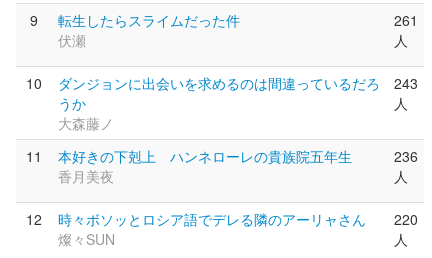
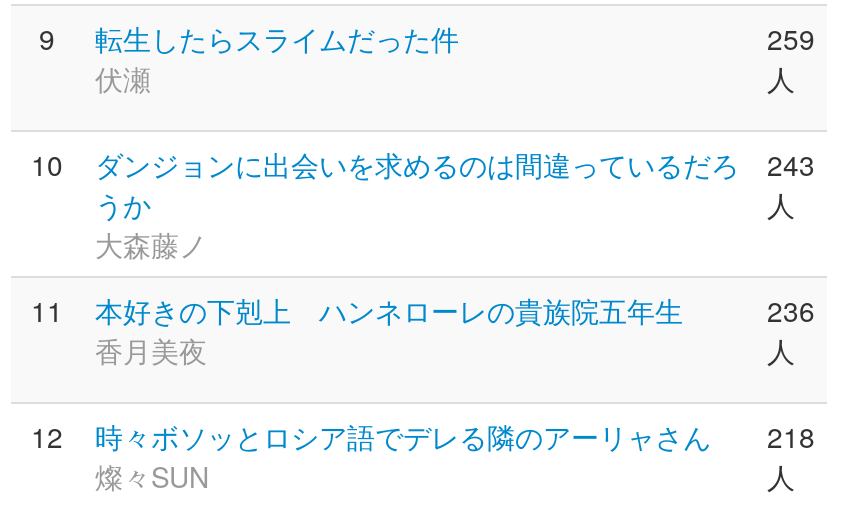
- 261
+ 259

- 12 時々ボソッとロシア語でデレる隣のアーリャさん 220
+ 12 時々ボソッとロシア語でデレる隣のアーリャさん 218
